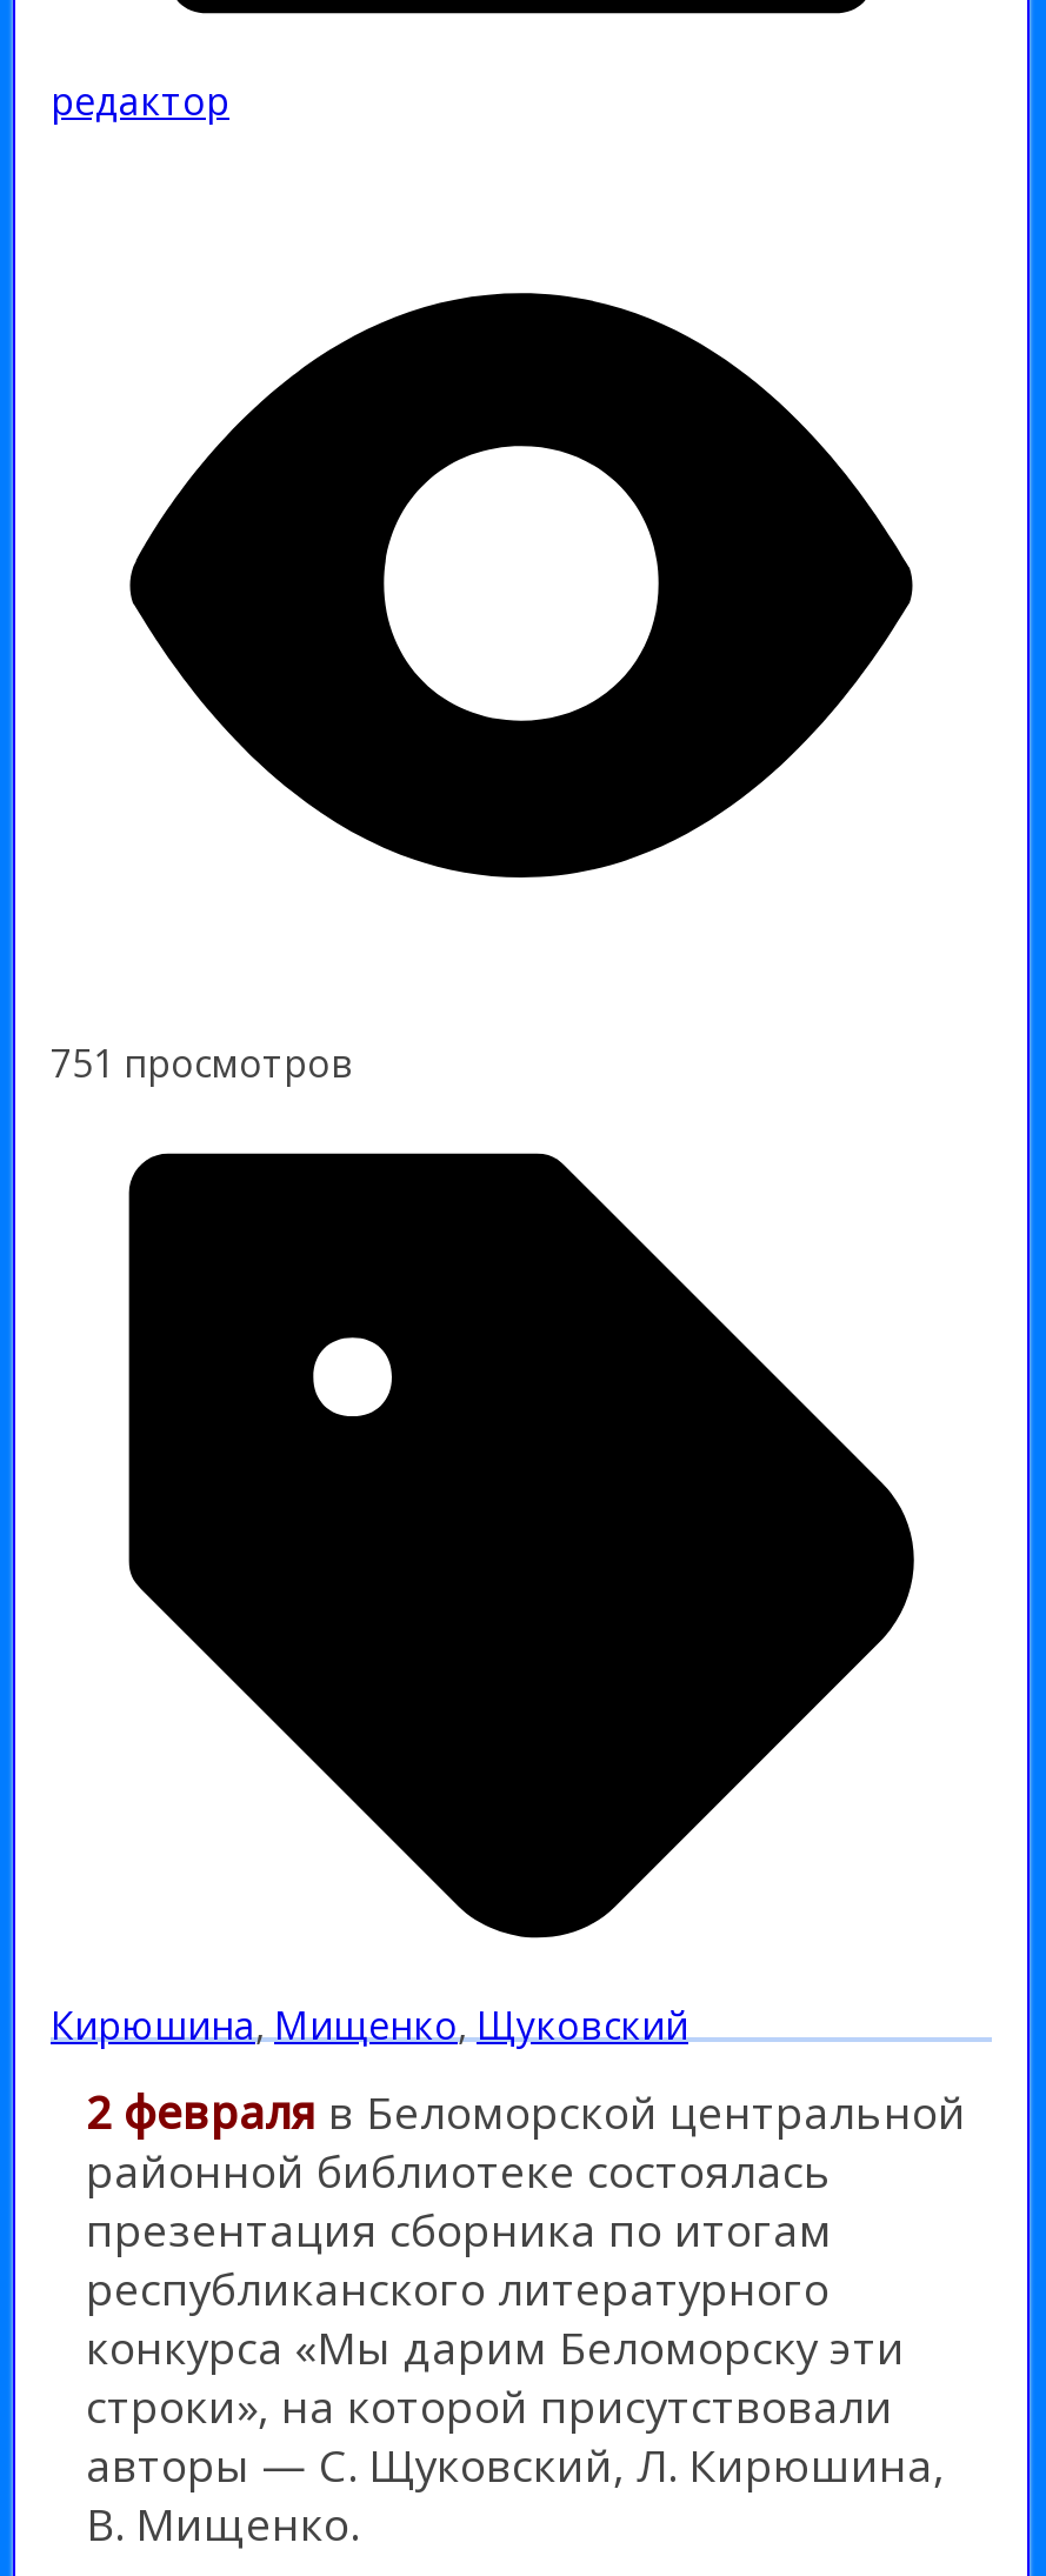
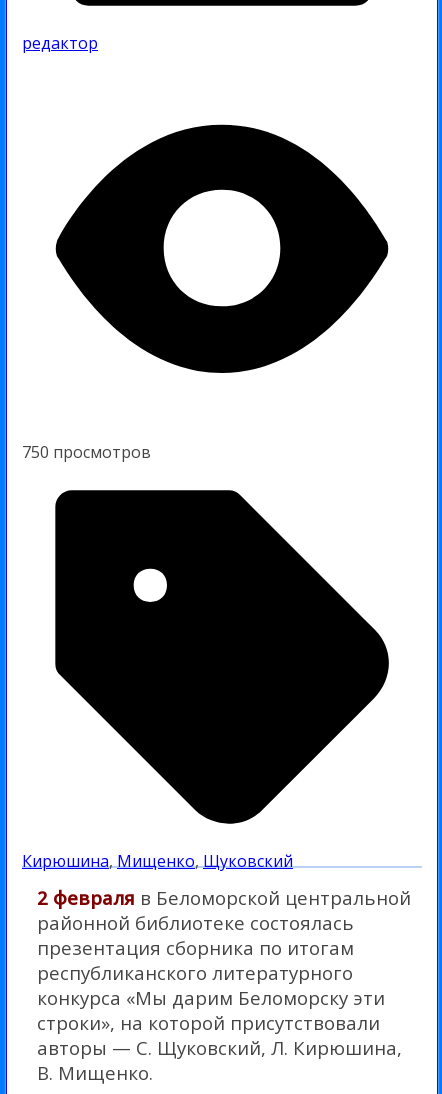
- 751 просмотров
+ 750 просмотров
